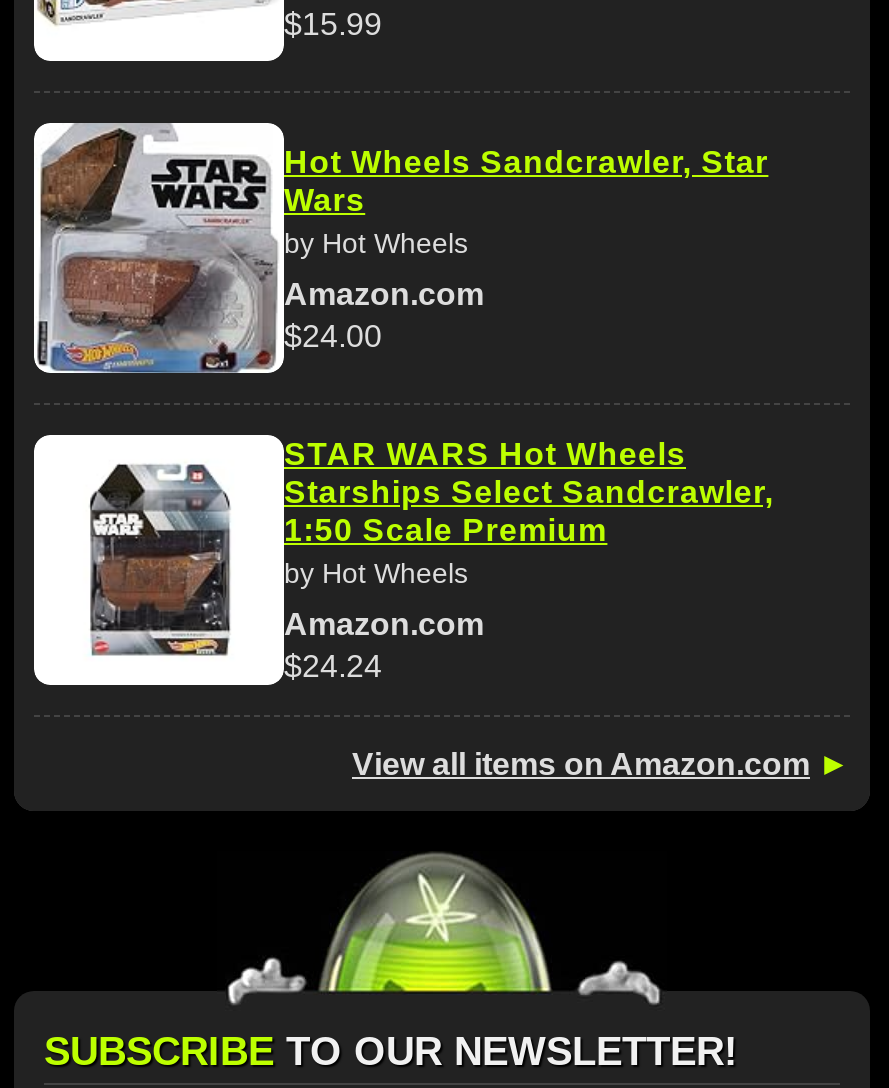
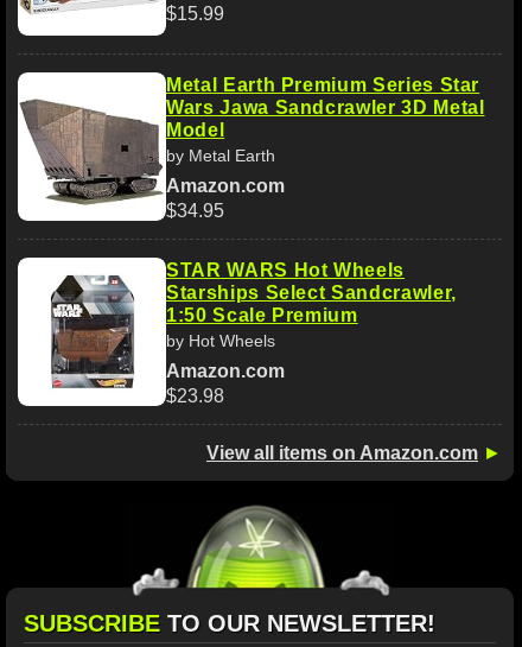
- [image]
- Hot Wheels Sandcrawler, Star
- Wars
- by Hot Wheels
+ [image]
+ Metal Earth Premium Series Star
+ Wars Jawa Sandcrawler 3D Metal
+ Model
+ by Metal Earth

- $24.00
+ $34.95

- $24.24
+ $23.98
